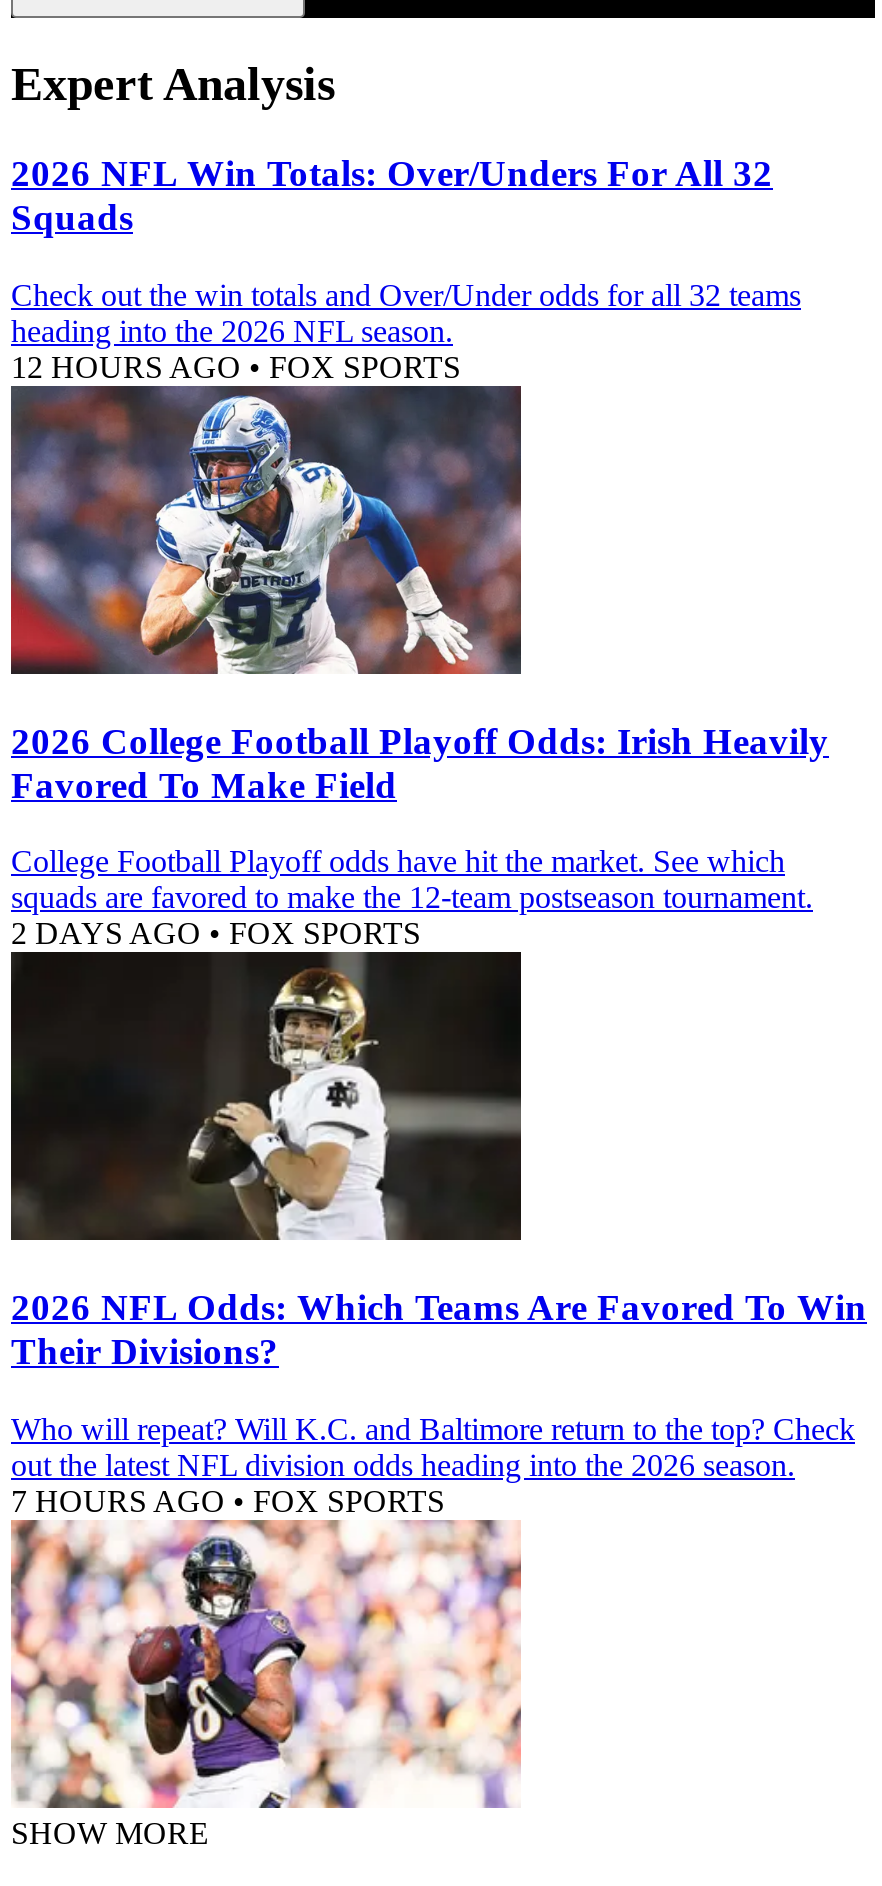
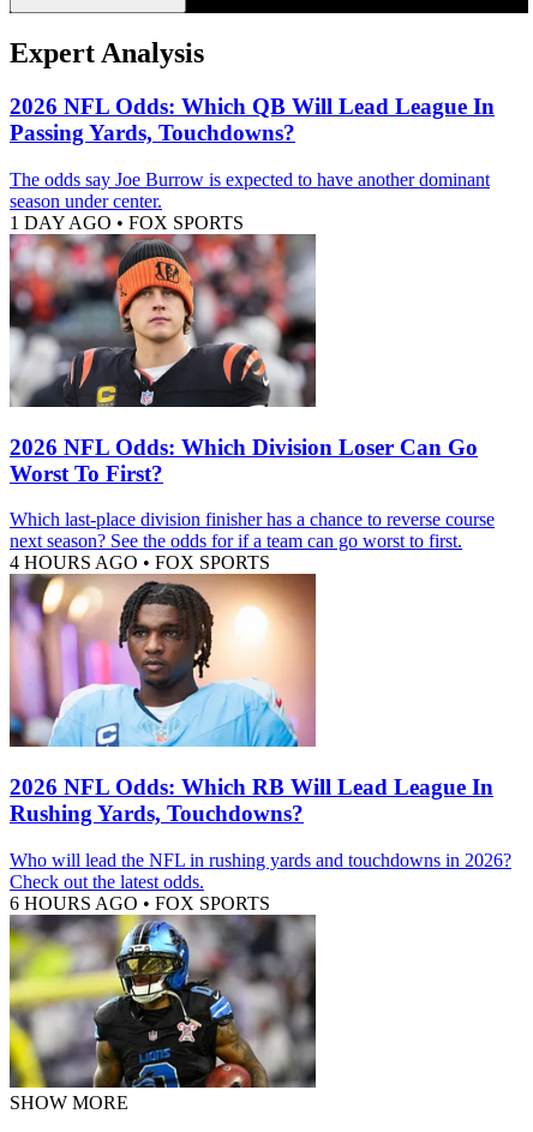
- 2026 NFL Win Totals: Over/Unders For All 32
- Squads
+ 2026 NFL Odds: Which QB Will Lead League In
+ Passing Yards, Touchdowns?

- Check out the win totals and Over/Under odds for all 32 teams
- heading into the 2026 NFL season.
- 12 HOURS AGO • FOX SPORTS
+ The odds say Joe Burrow is expected to have another dominant
+ season under center.
+ 1 DAY AGO • FOX SPORTS

- [image]
- 2026 College Football Playoff Odds: Irish Heavily
- Favored To Make Field
+ [image]
+ 2026 NFL Odds: Which Division Loser Can Go
+ Worst To First?

- [image]
- College Football Playoff odds have hit the market. See which
- squads are favored to make the 12-team postseason tournament.
- 2 DAYS AGO • FOX SPORTS
+ [image]
+ Which last-place division finisher has a chance to reverse course
+ next season? See the odds for if a team can go worst to first.
+ 4 HOURS AGO • FOX SPORTS

- 2026 NFL Odds: Which Teams Are Favored To Win
- Their Divisions?
+ 2026 NFL Odds: Which RB Will Lead League In
+ Rushing Yards, Touchdowns?

- Who will repeat? Will K.C. and Baltimore return to the top? Check
- out the latest NFL division odds heading into the 2026 season.
- 7 HOURS AGO • FOX SPORTS
+ Who will lead the NFL in rushing yards and touchdowns in 2026?
+ Check out the latest odds.
+ 6 HOURS AGO • FOX SPORTS

- [image]
+ [image]
